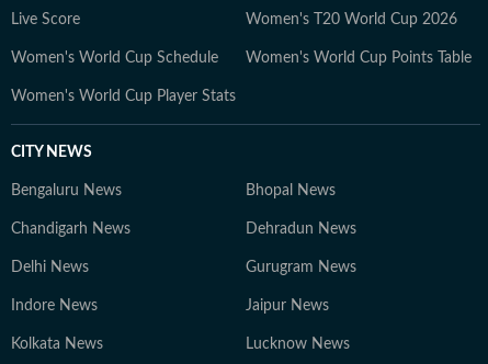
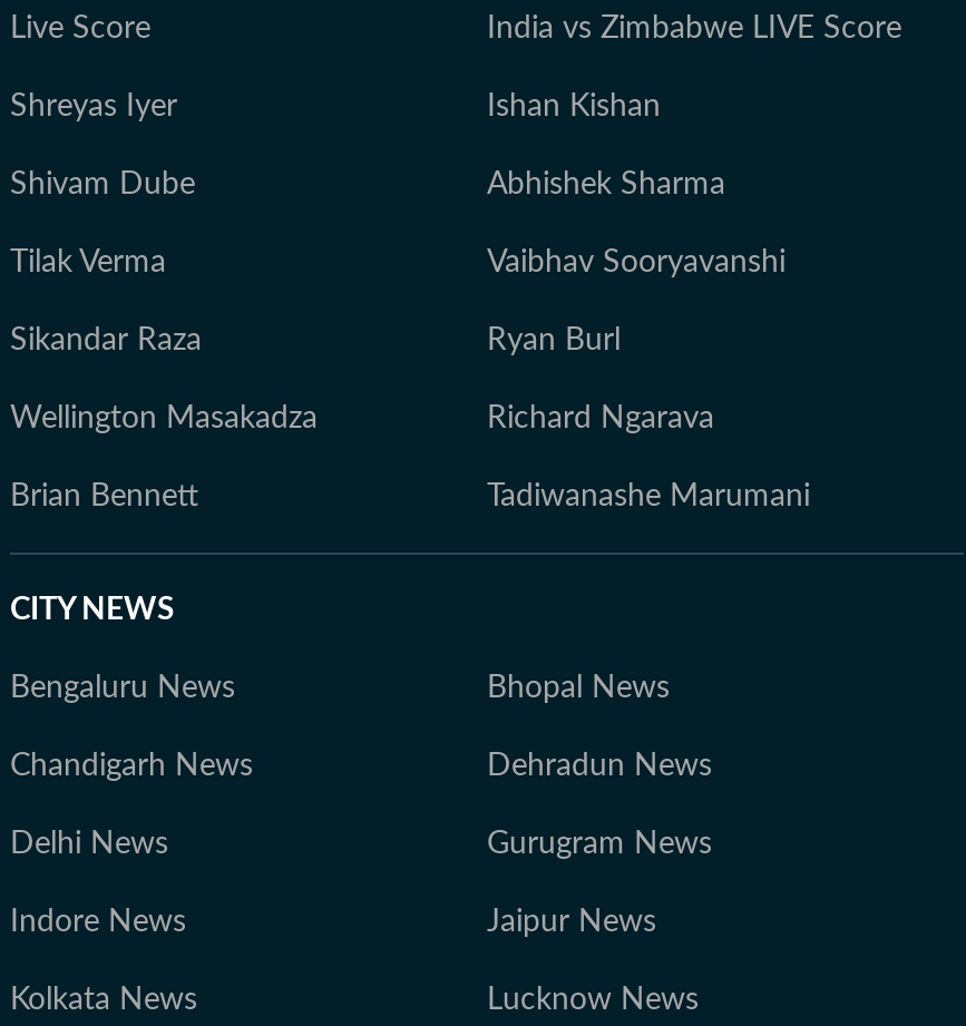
- Women's T20 World Cup 2026
- Women's World Cup Schedule
- Women's World Cup Points Table
- Women's World Cup Player Stats
+ India vs Zimbabwe LIVE Score
+ Shreyas Iyer
+ Ishan Kishan
+ Shivam Dube
+ Abhishek Sharma
+ Tilak Verma
+ Vaibhav Sooryavanshi
+ Sikandar Raza
+ Ryan Burl
+ Wellington Masakadza
+ Richard Ngarava
+ Brian Bennett
+ Tadiwanashe Marumani
